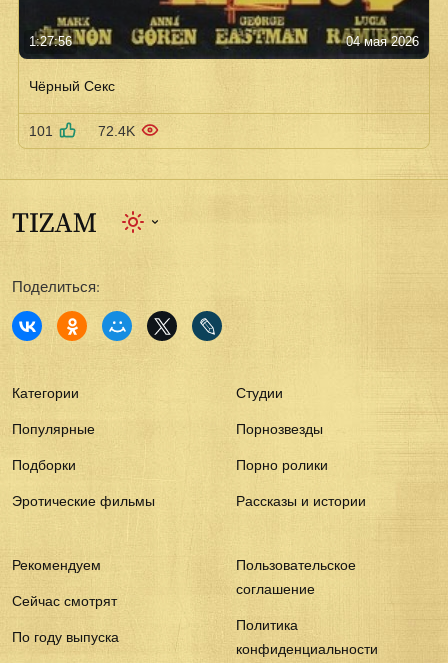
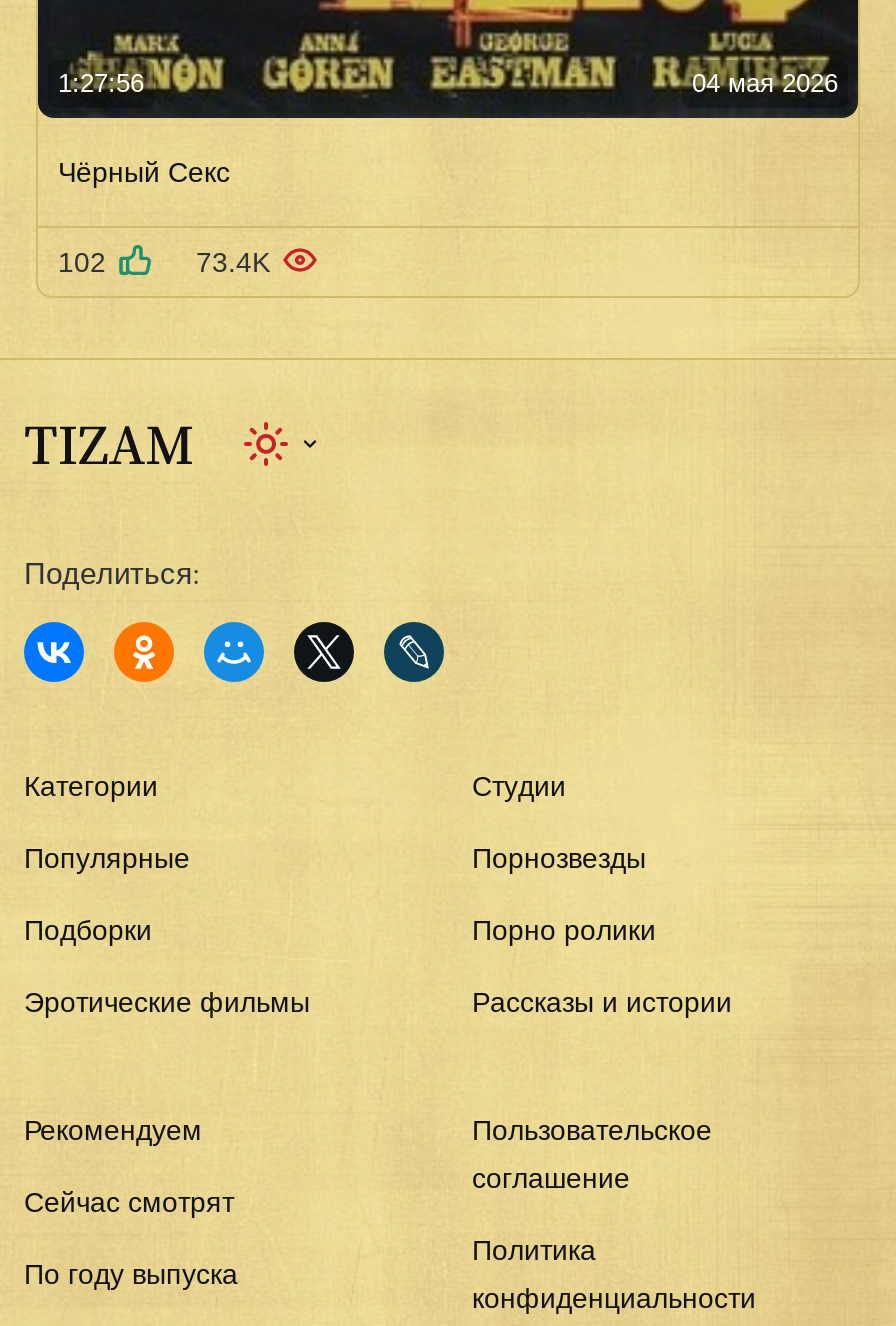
- 101
- 72.4K
+ 102
+ 73.4K
